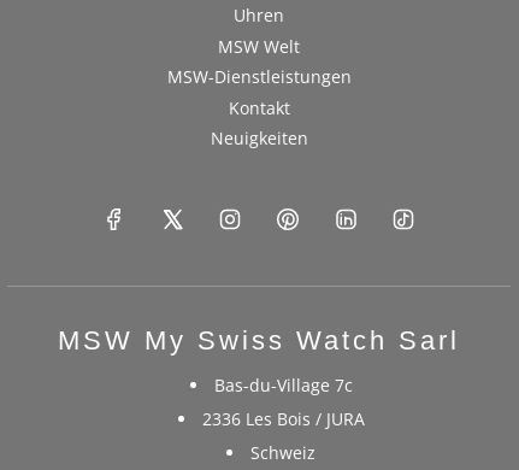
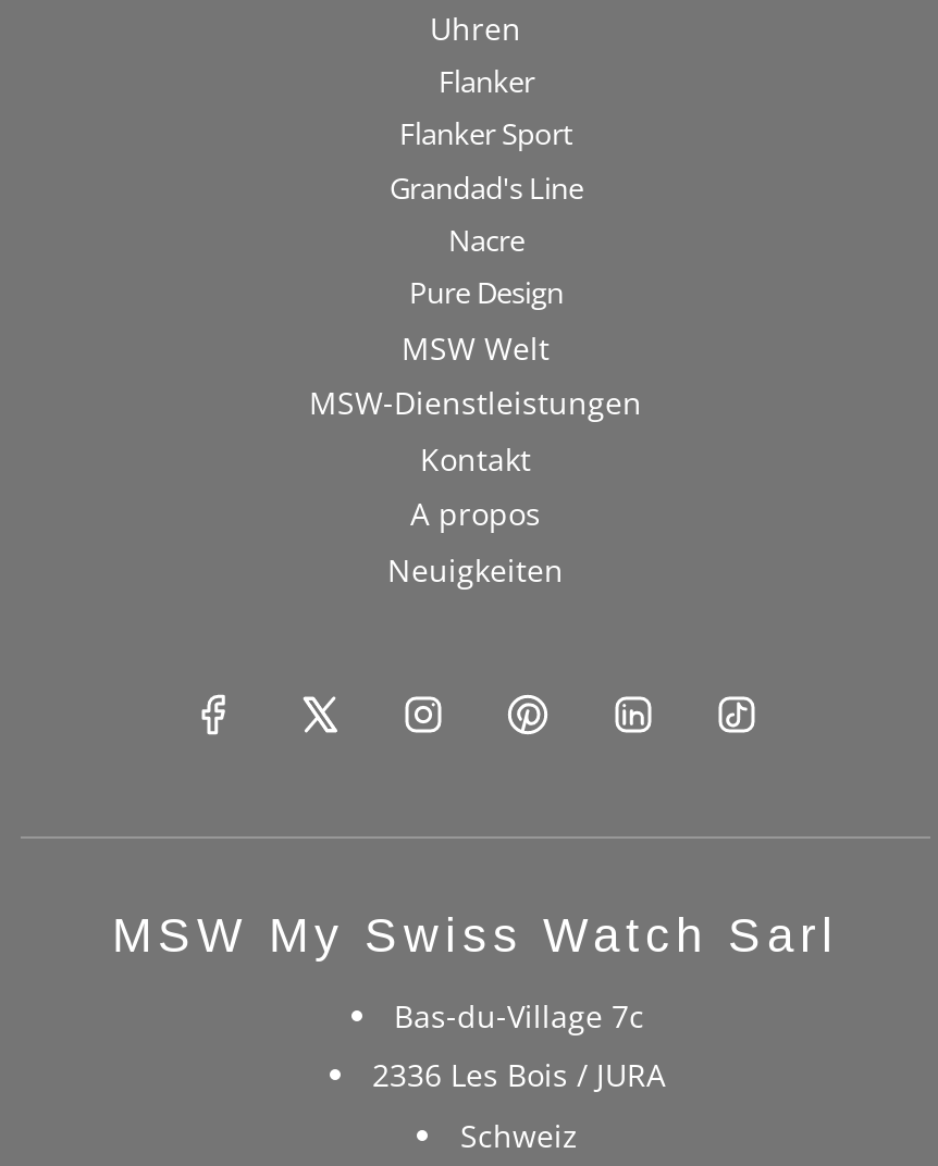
+ Flanker
+ Flanker Sport
+ Grandad's Line
+ Nacre
+ Pure Design

+ A propos
